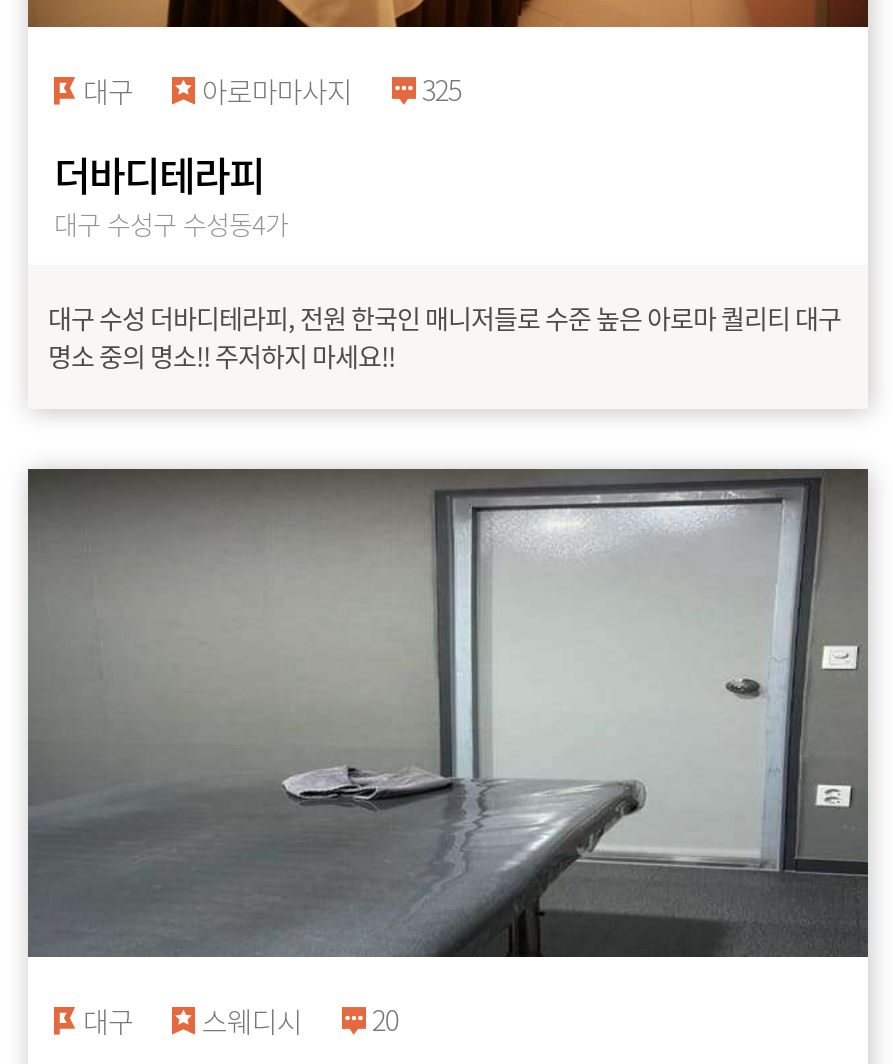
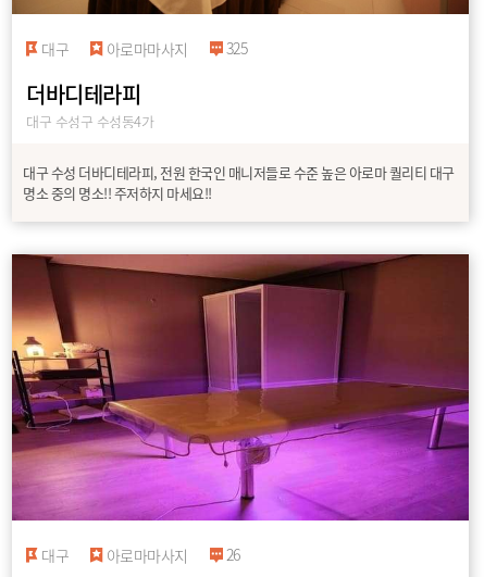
- [image]
- 스웨디시
- 20
+ [image]
+ 아로마마사지
+ 26
